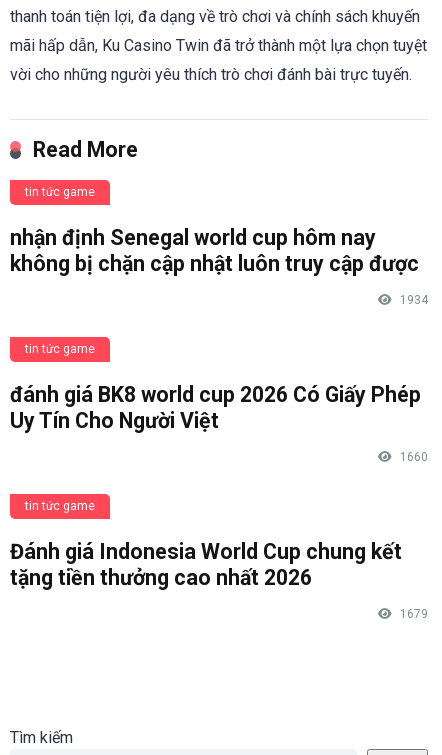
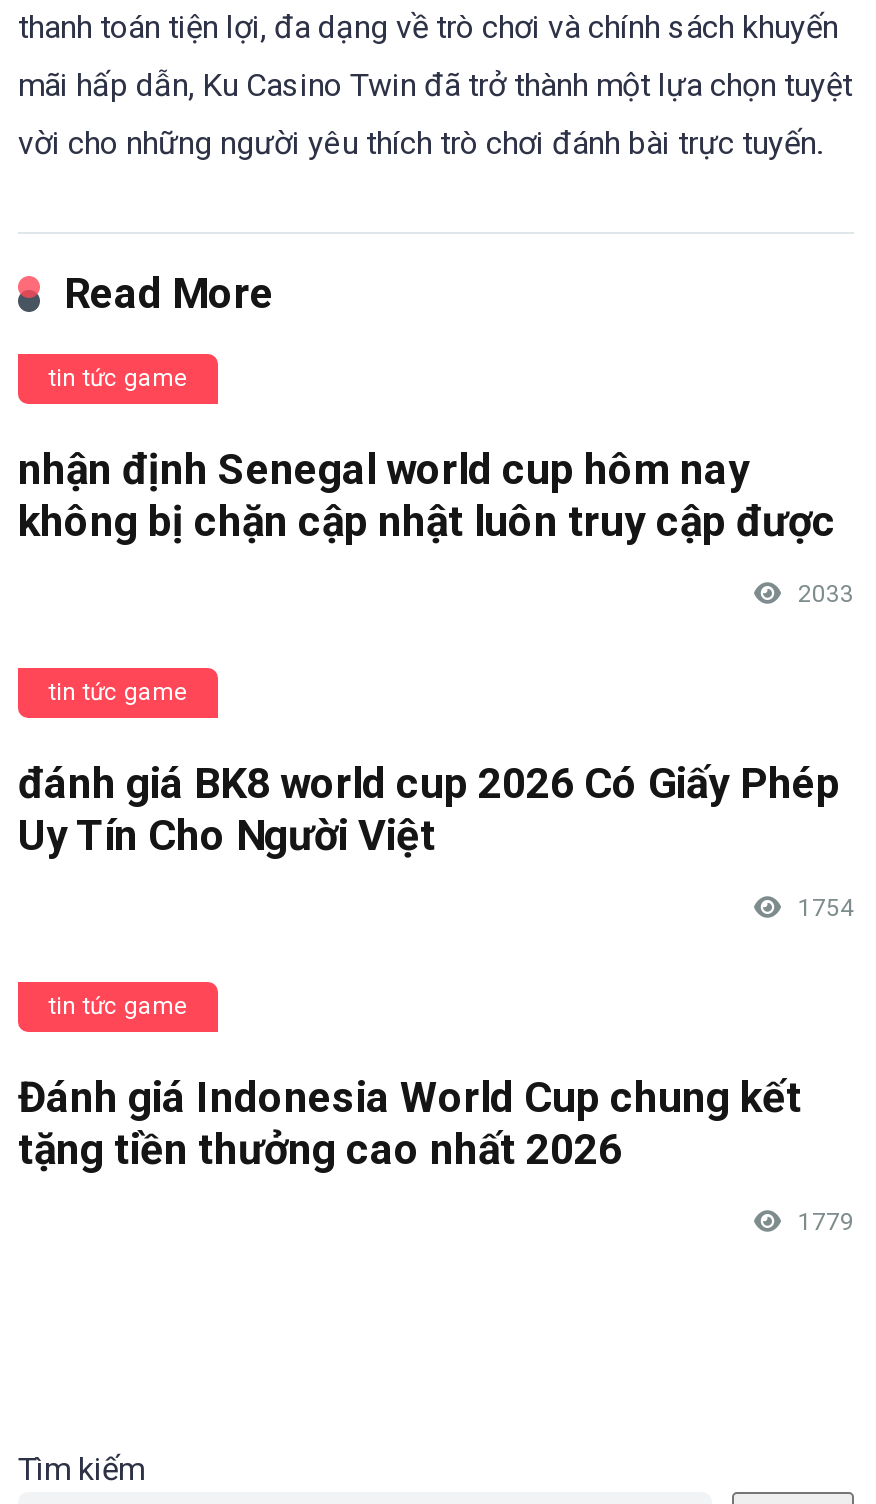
- 1934
+ 2033

- 1660
+ 1754

- 1679
+ 1779
